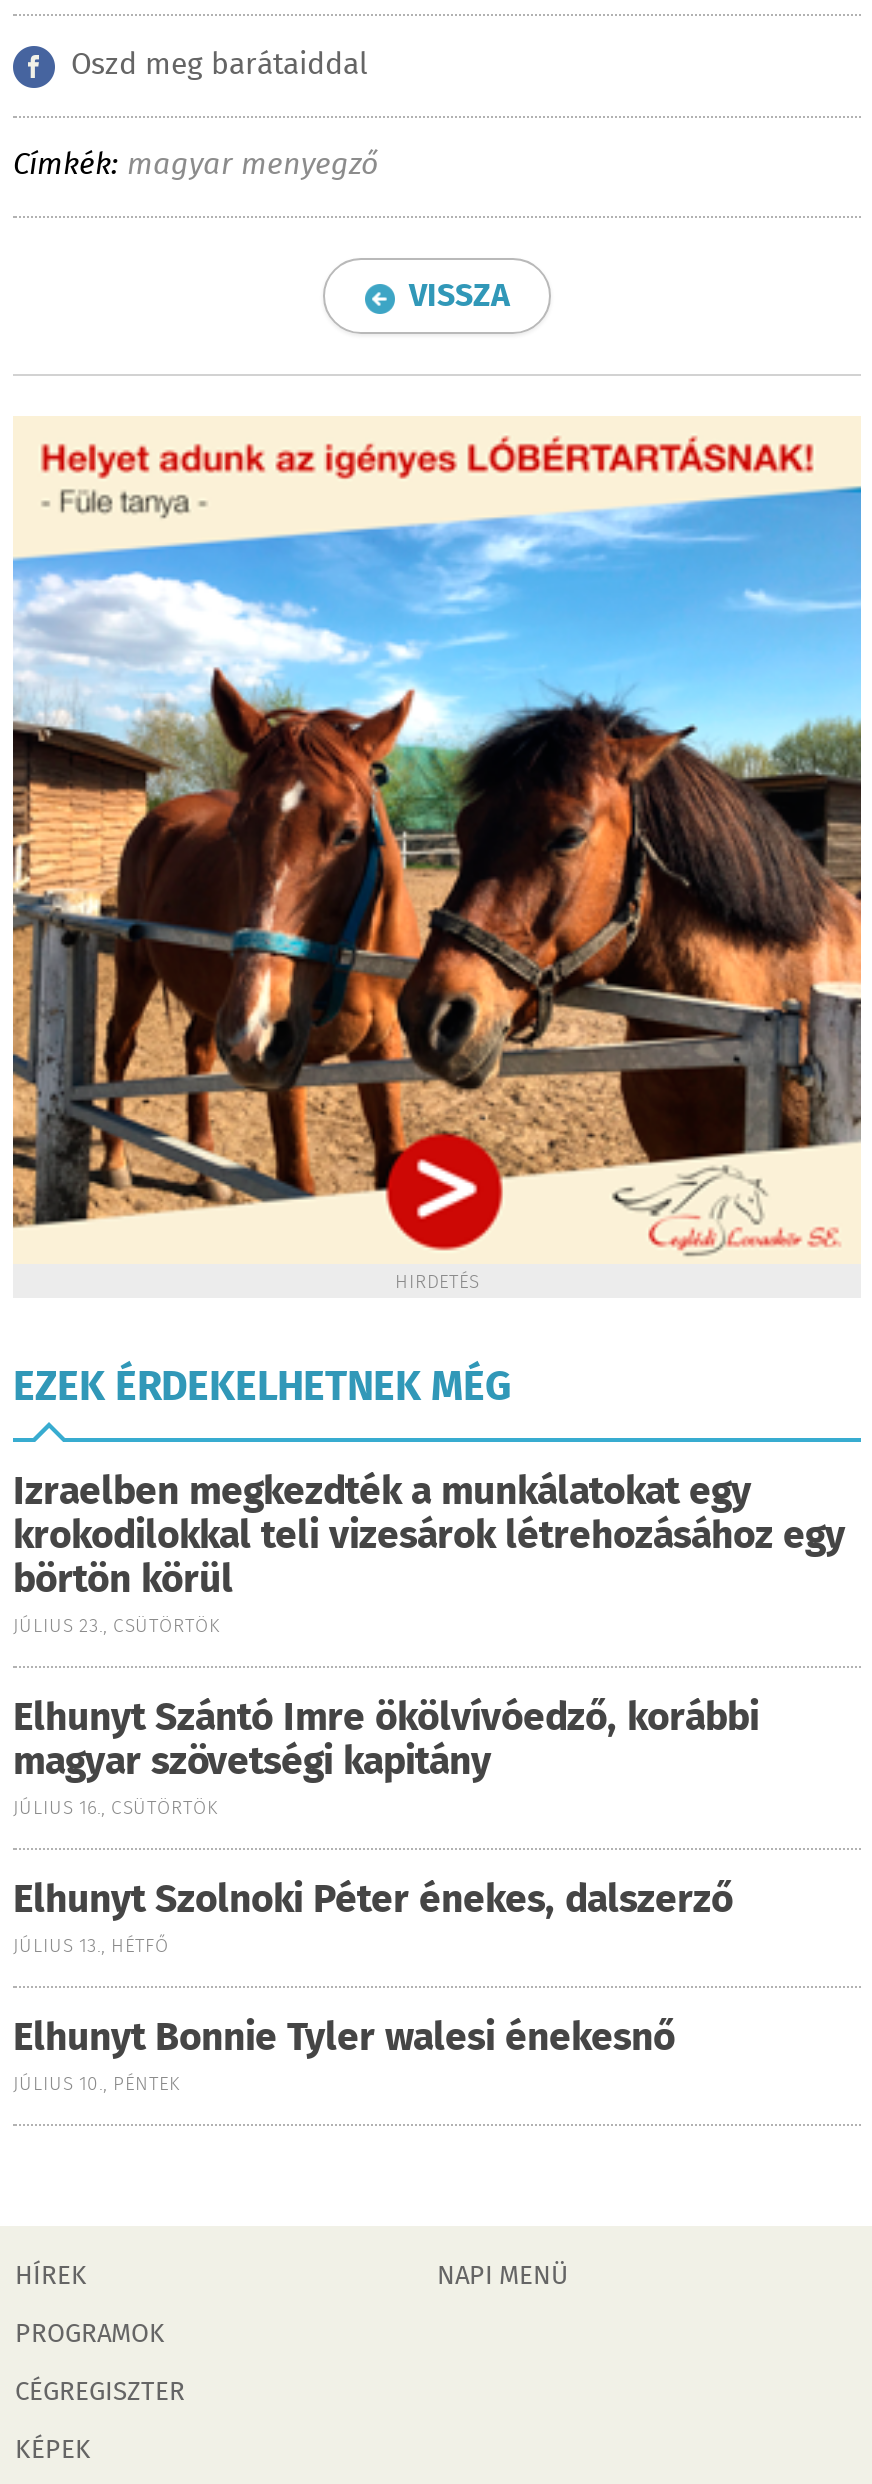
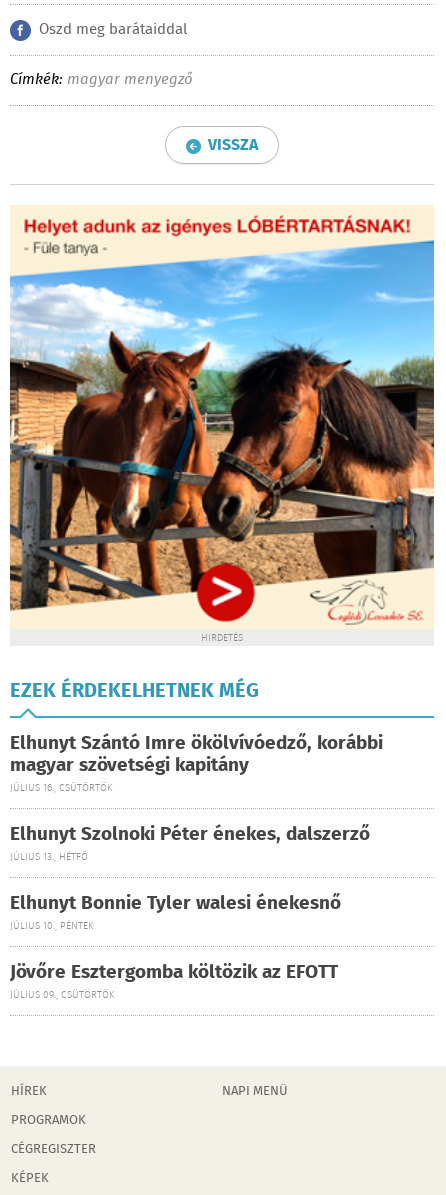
- Izraelben megkezdték a munkálatokat egy
- krokodilokkal teli vizesárok létrehozásához egy
- börtön körül
- JÚLIUS 23., CSÜTÖRTÖK

moved up: Elhunyt Szántó Imre ökölvívóedző, korábbi | magyar szövetségi kapitány | JÚLIUS 16., CSÜTÖRTÖK | Elhunyt Szolnoki Péter énekes, dalszerző | JÚLIUS 13., HÉTFŐ | Elhunyt Bonnie Tyler walesi énekesnő | JÚLIUS 10., PÉNTEK

+ Jövőre Esztergomba költözik az EFOTT
+ JÚLIUS 09., CSÜTÖRTÖK
